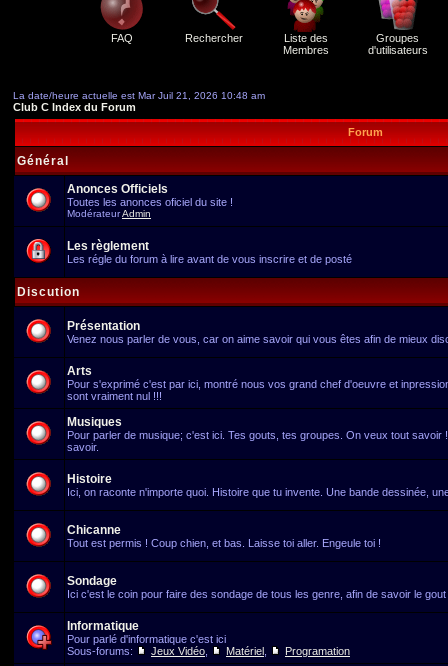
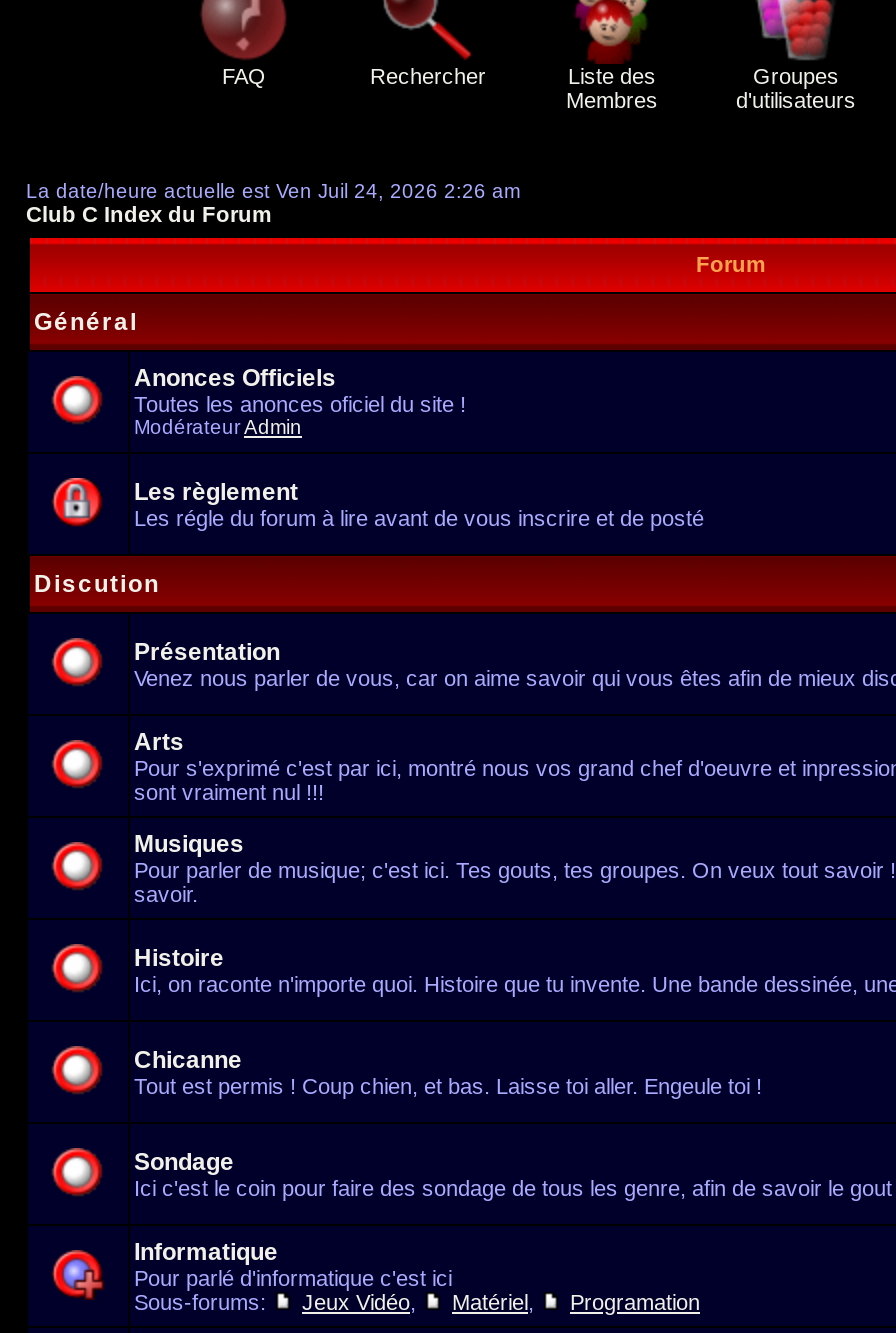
- La date/heure actuelle est Mar Juil 21, 2026 10:48 am
+ La date/heure actuelle est Ven Juil 24, 2026 2:26 am
